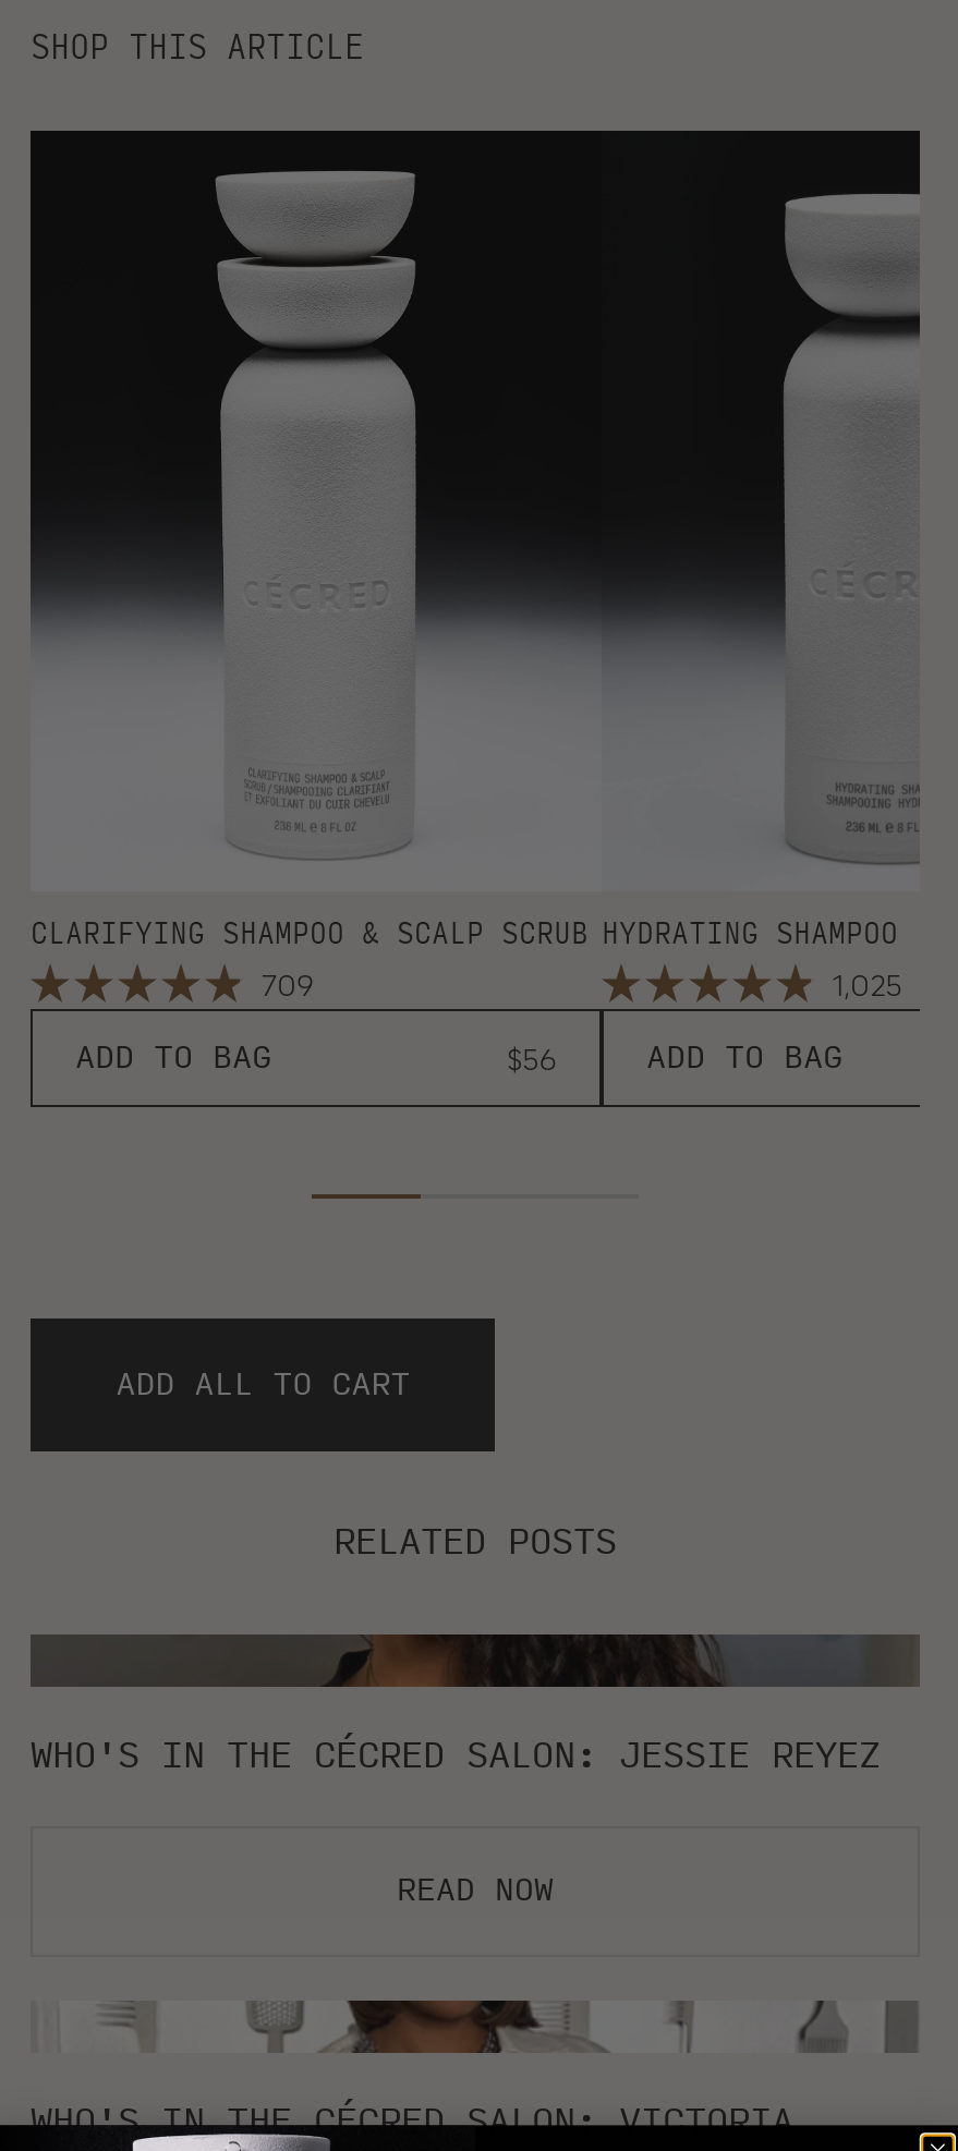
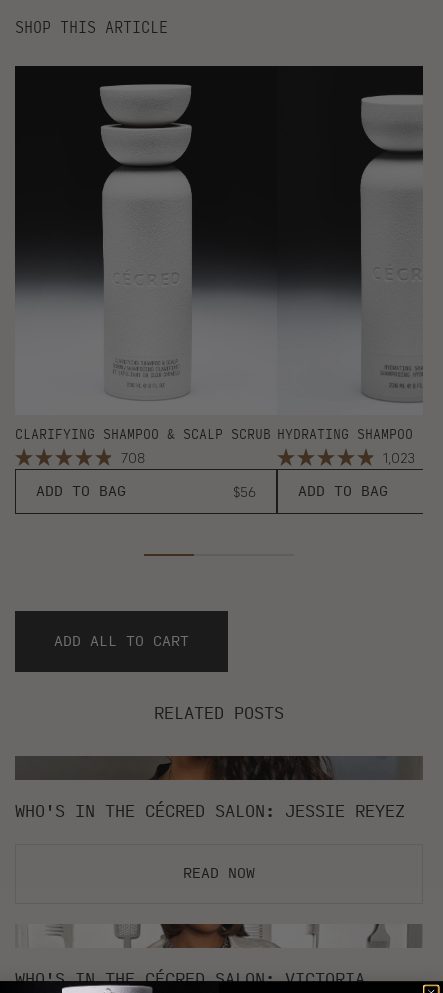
- 709
+ 708

- 1,025
+ 1,023
